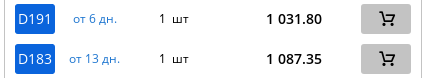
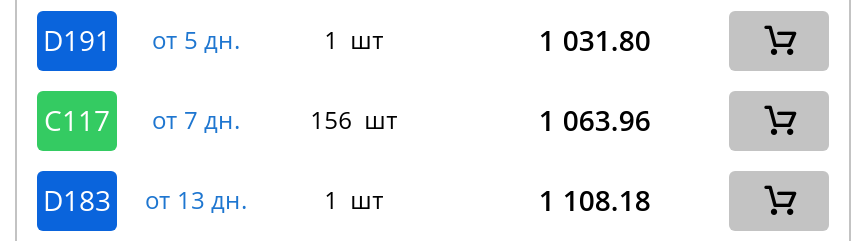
- D191 от 6 дн.
+ D191 от 5 дн.

+ C117
+ от 7 дн.
+ 156 шт
+ 1 063.96

- 1 087.35
+ 1 108.18
